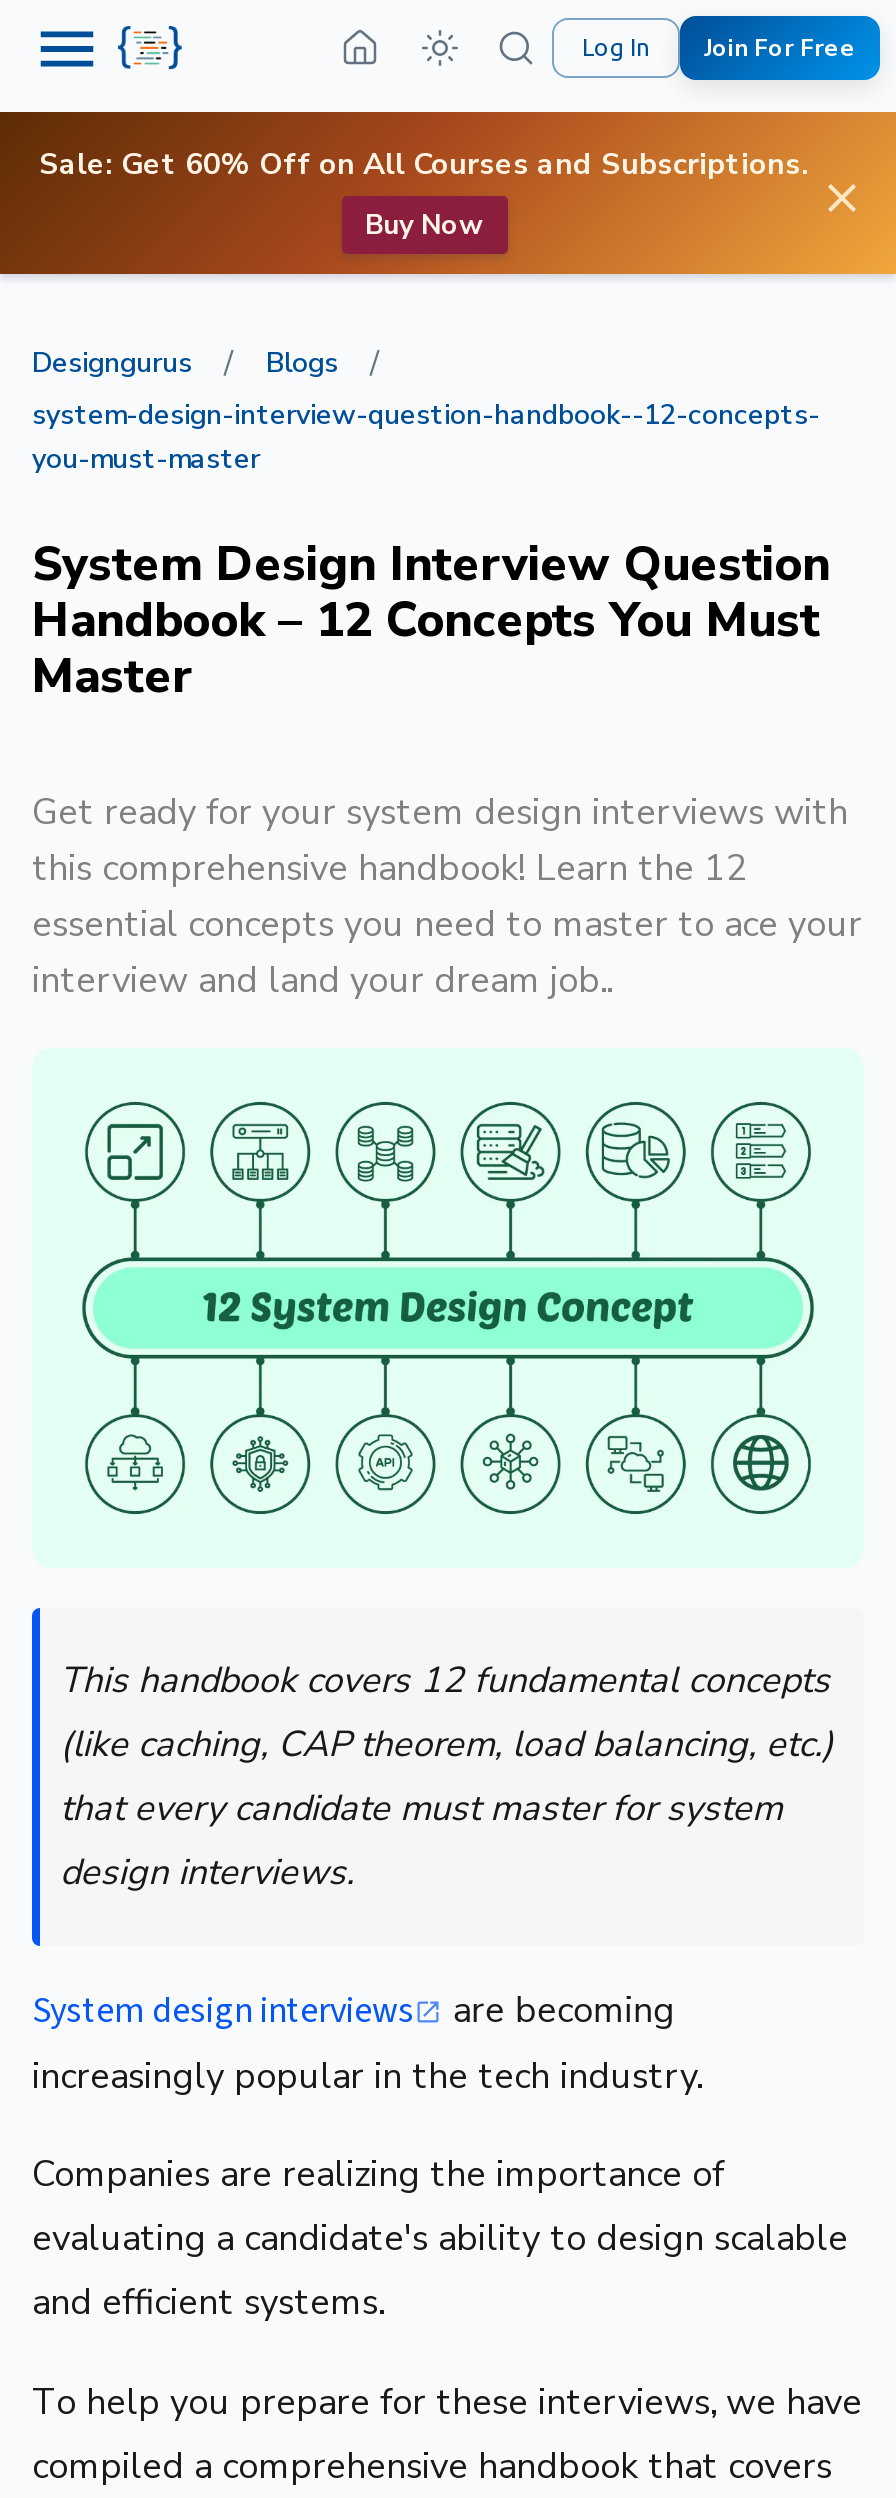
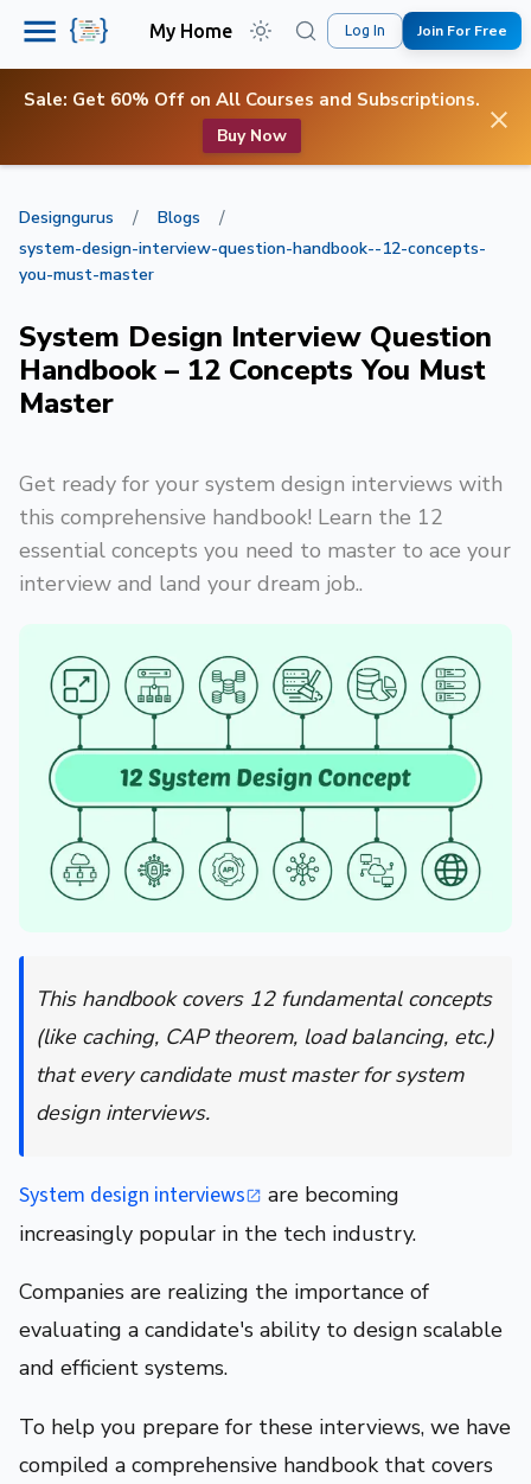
+ My Home
